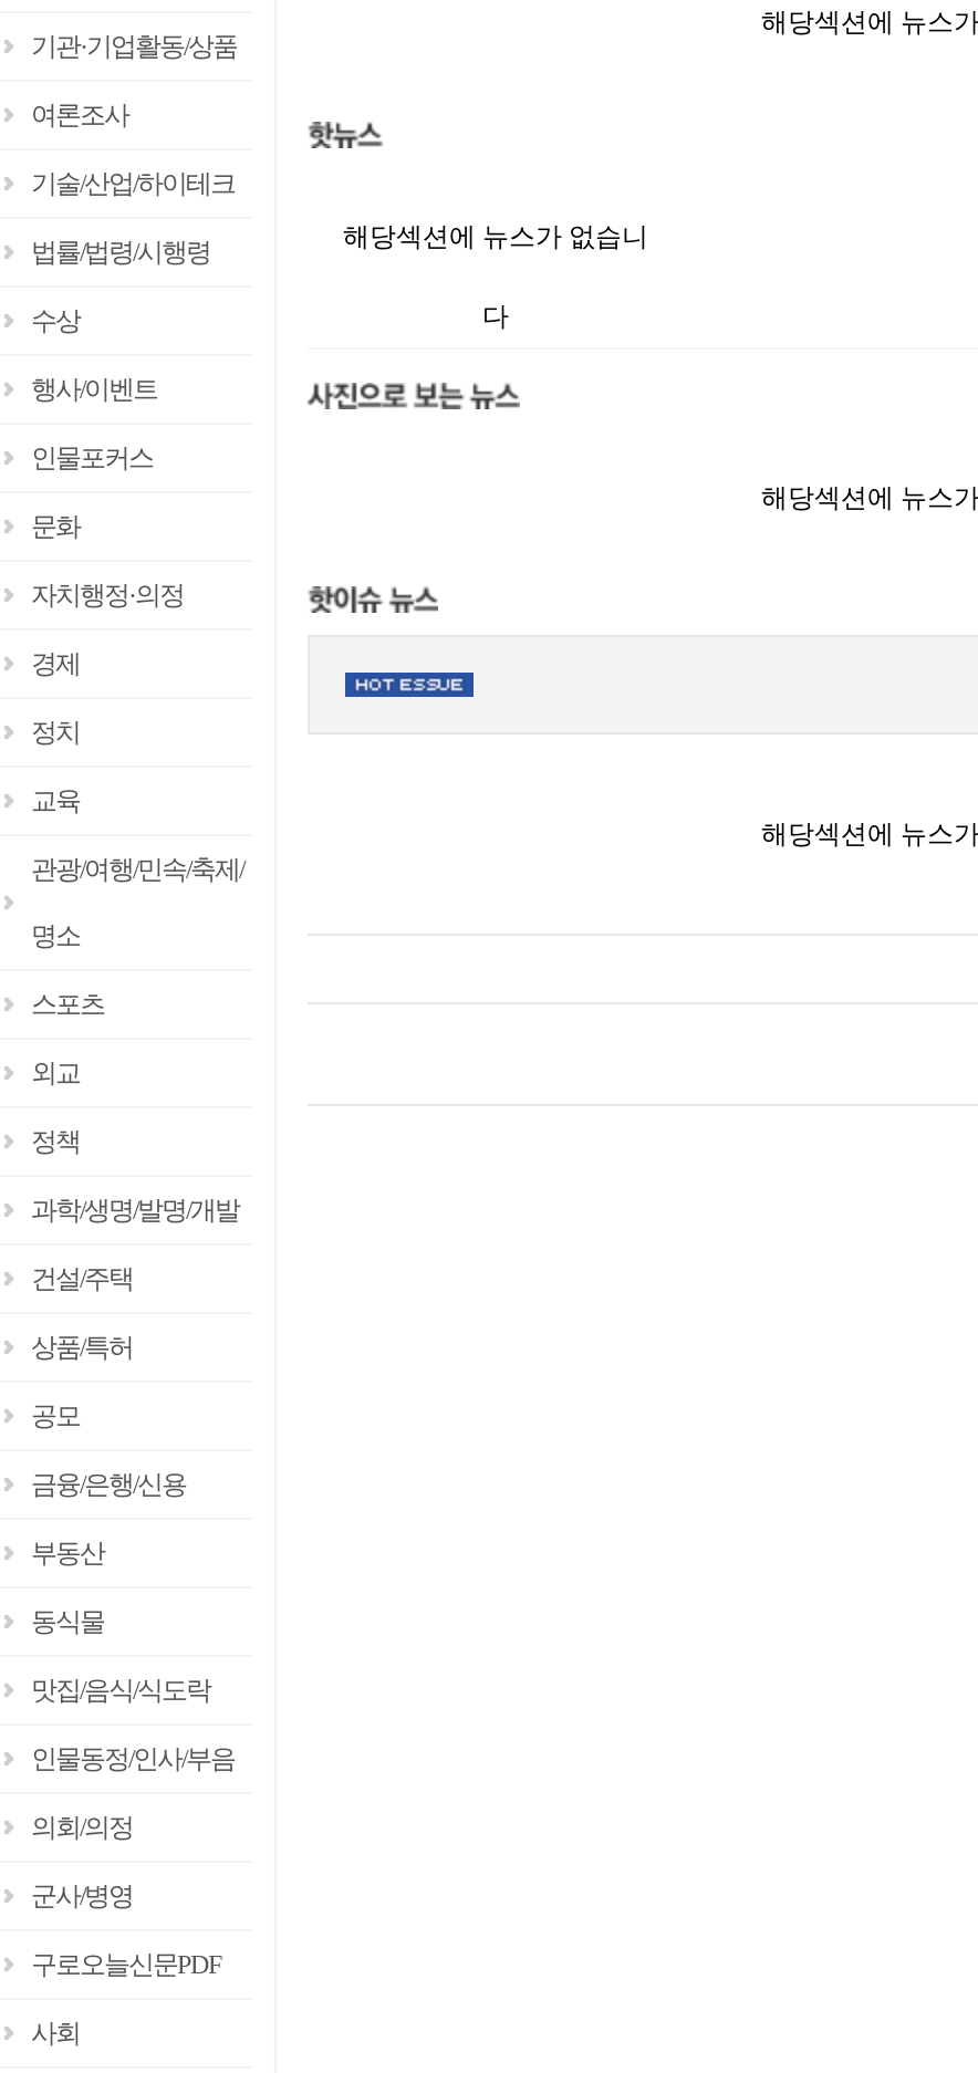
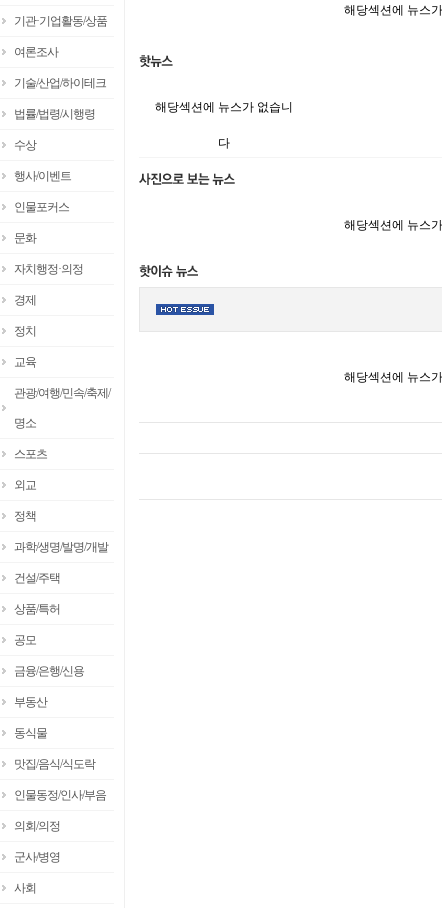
- 구로오늘신문PDF
